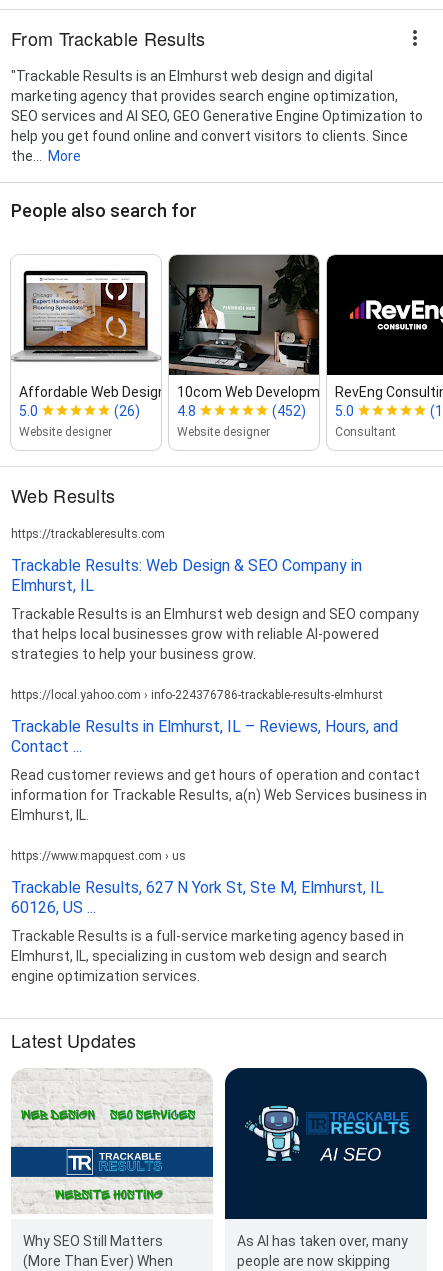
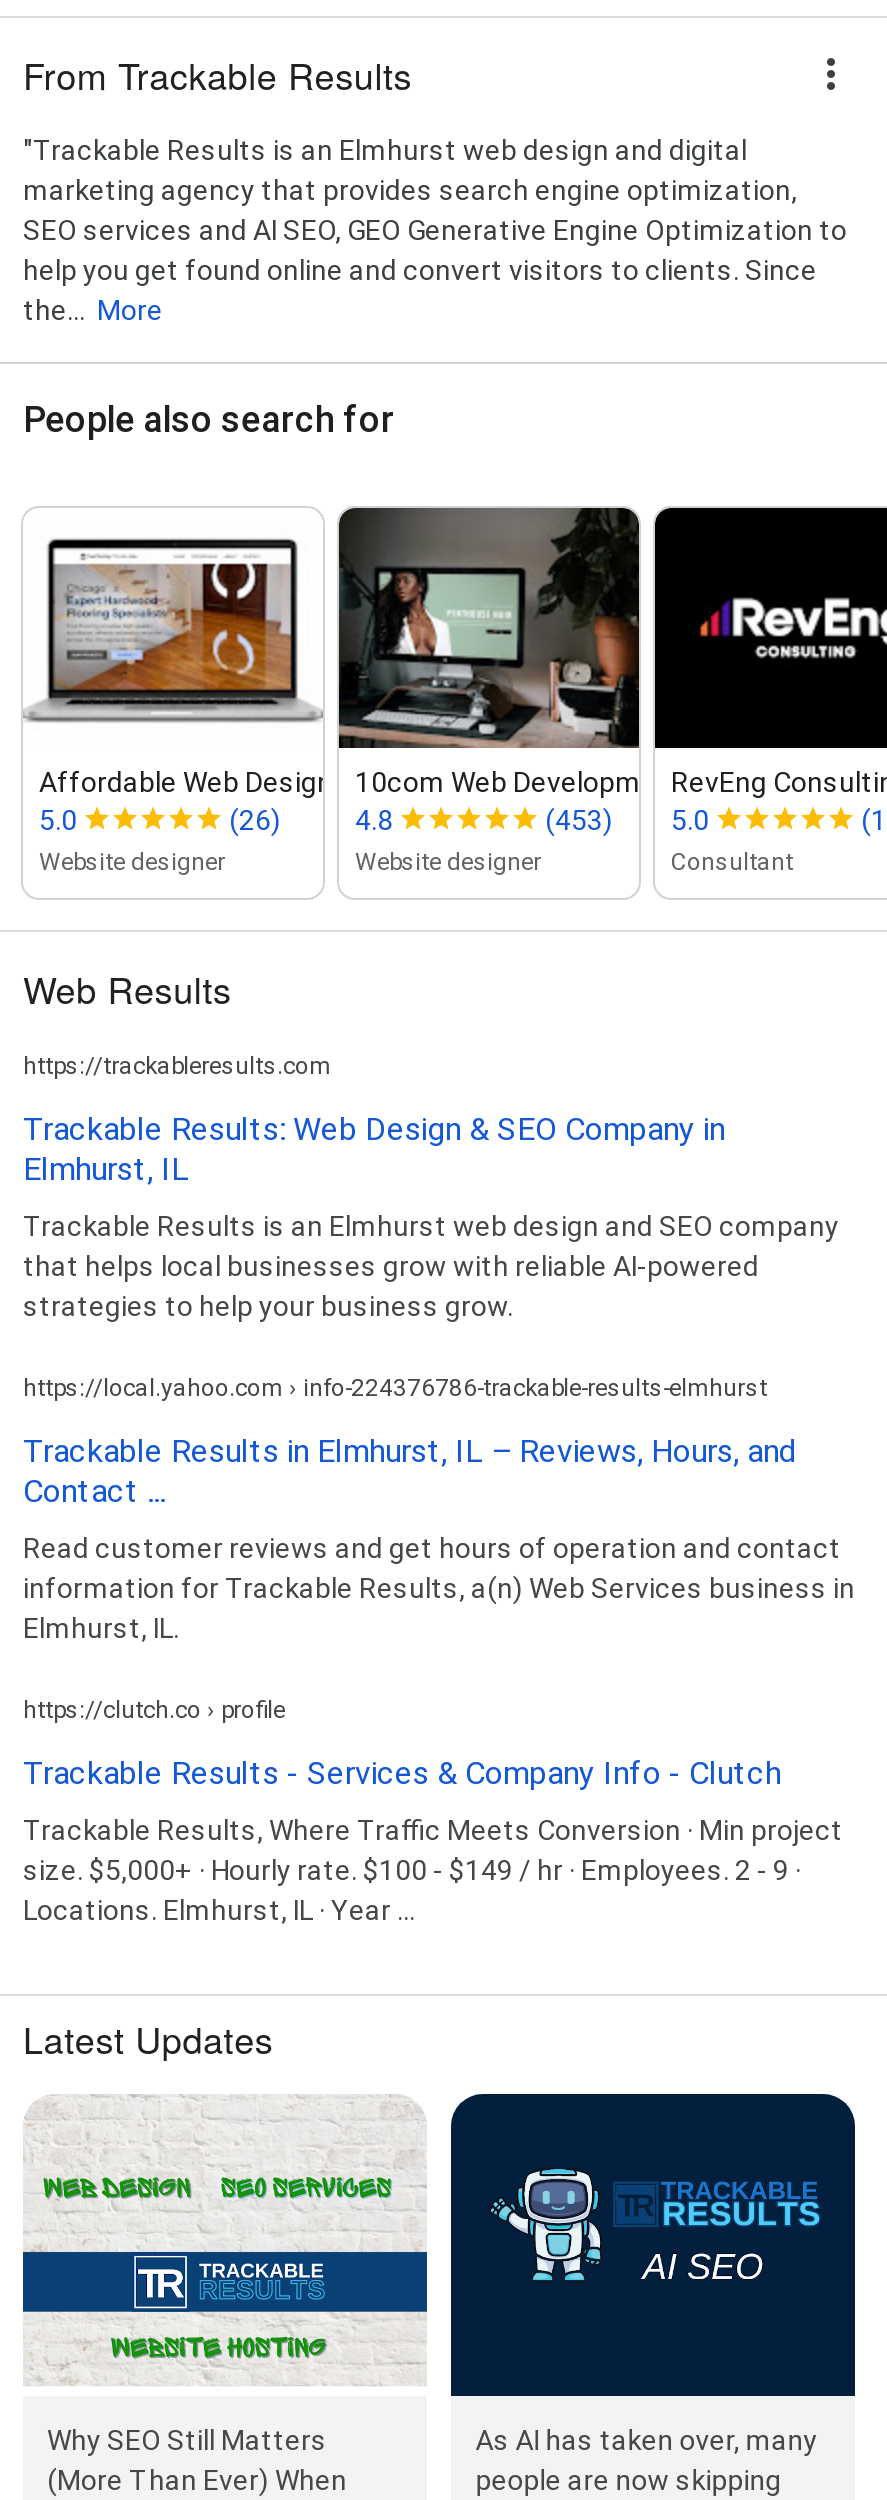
- (452) 5.0
+ (453) 5.0

- https://www.mapquest.com › us
+ https://clutch.co › profile

- Trackable Results, 627 N York St, Ste M, Elmhurst, IL
- 60126, US ...
+ Trackable Results - Services & Company Info - Clutch

- Trackable Results is a full-service marketing agency based in
- Elmhurst, IL, specializing in custom web design and search
- engine optimization services.
+ Trackable Results, Where Traffic Meets Conversion · Min project
+ size. $5,000+ · Hourly rate. $100 - $149 / hr · Employees. 2 - 9 ·
+ Locations. Elmhurst, IL · Year ...
